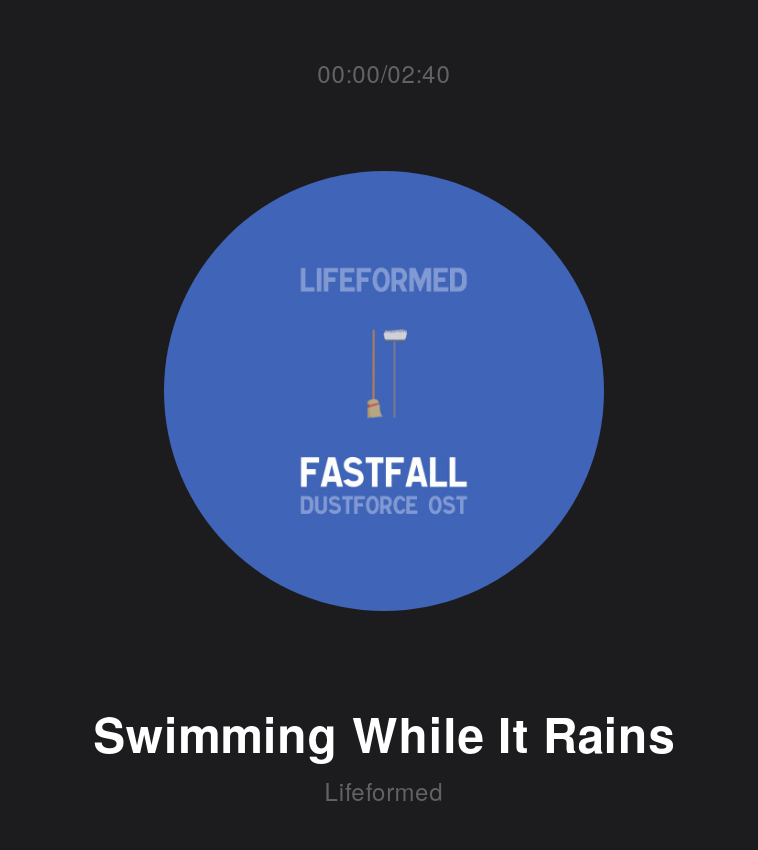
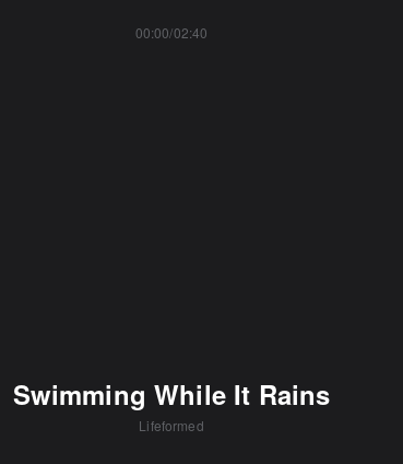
- [image]
